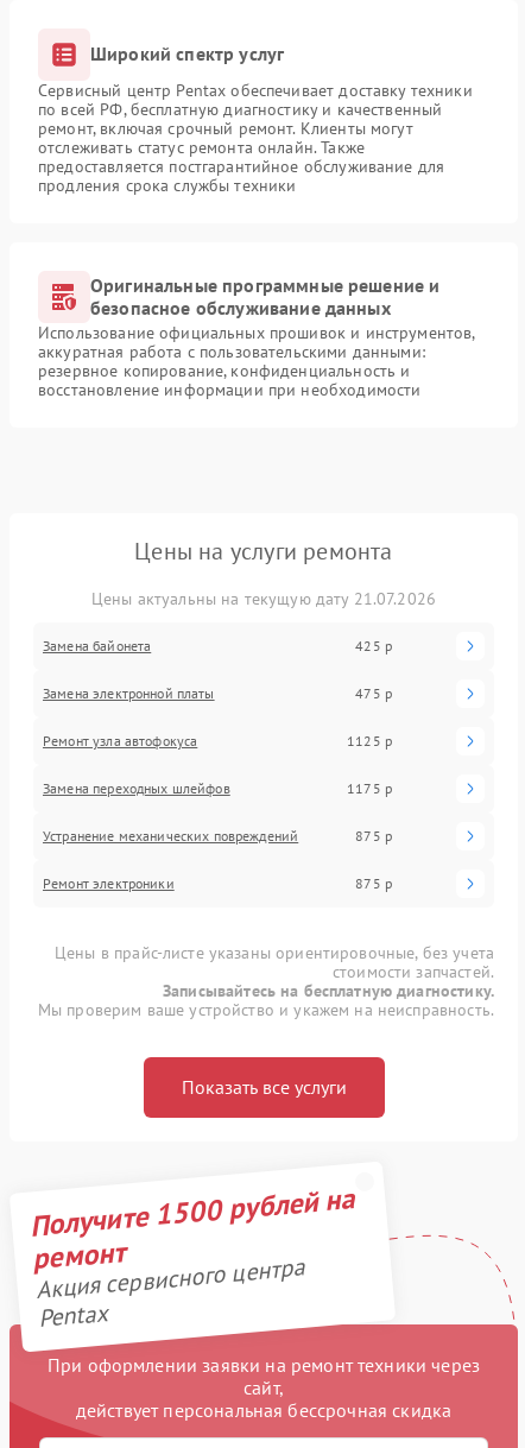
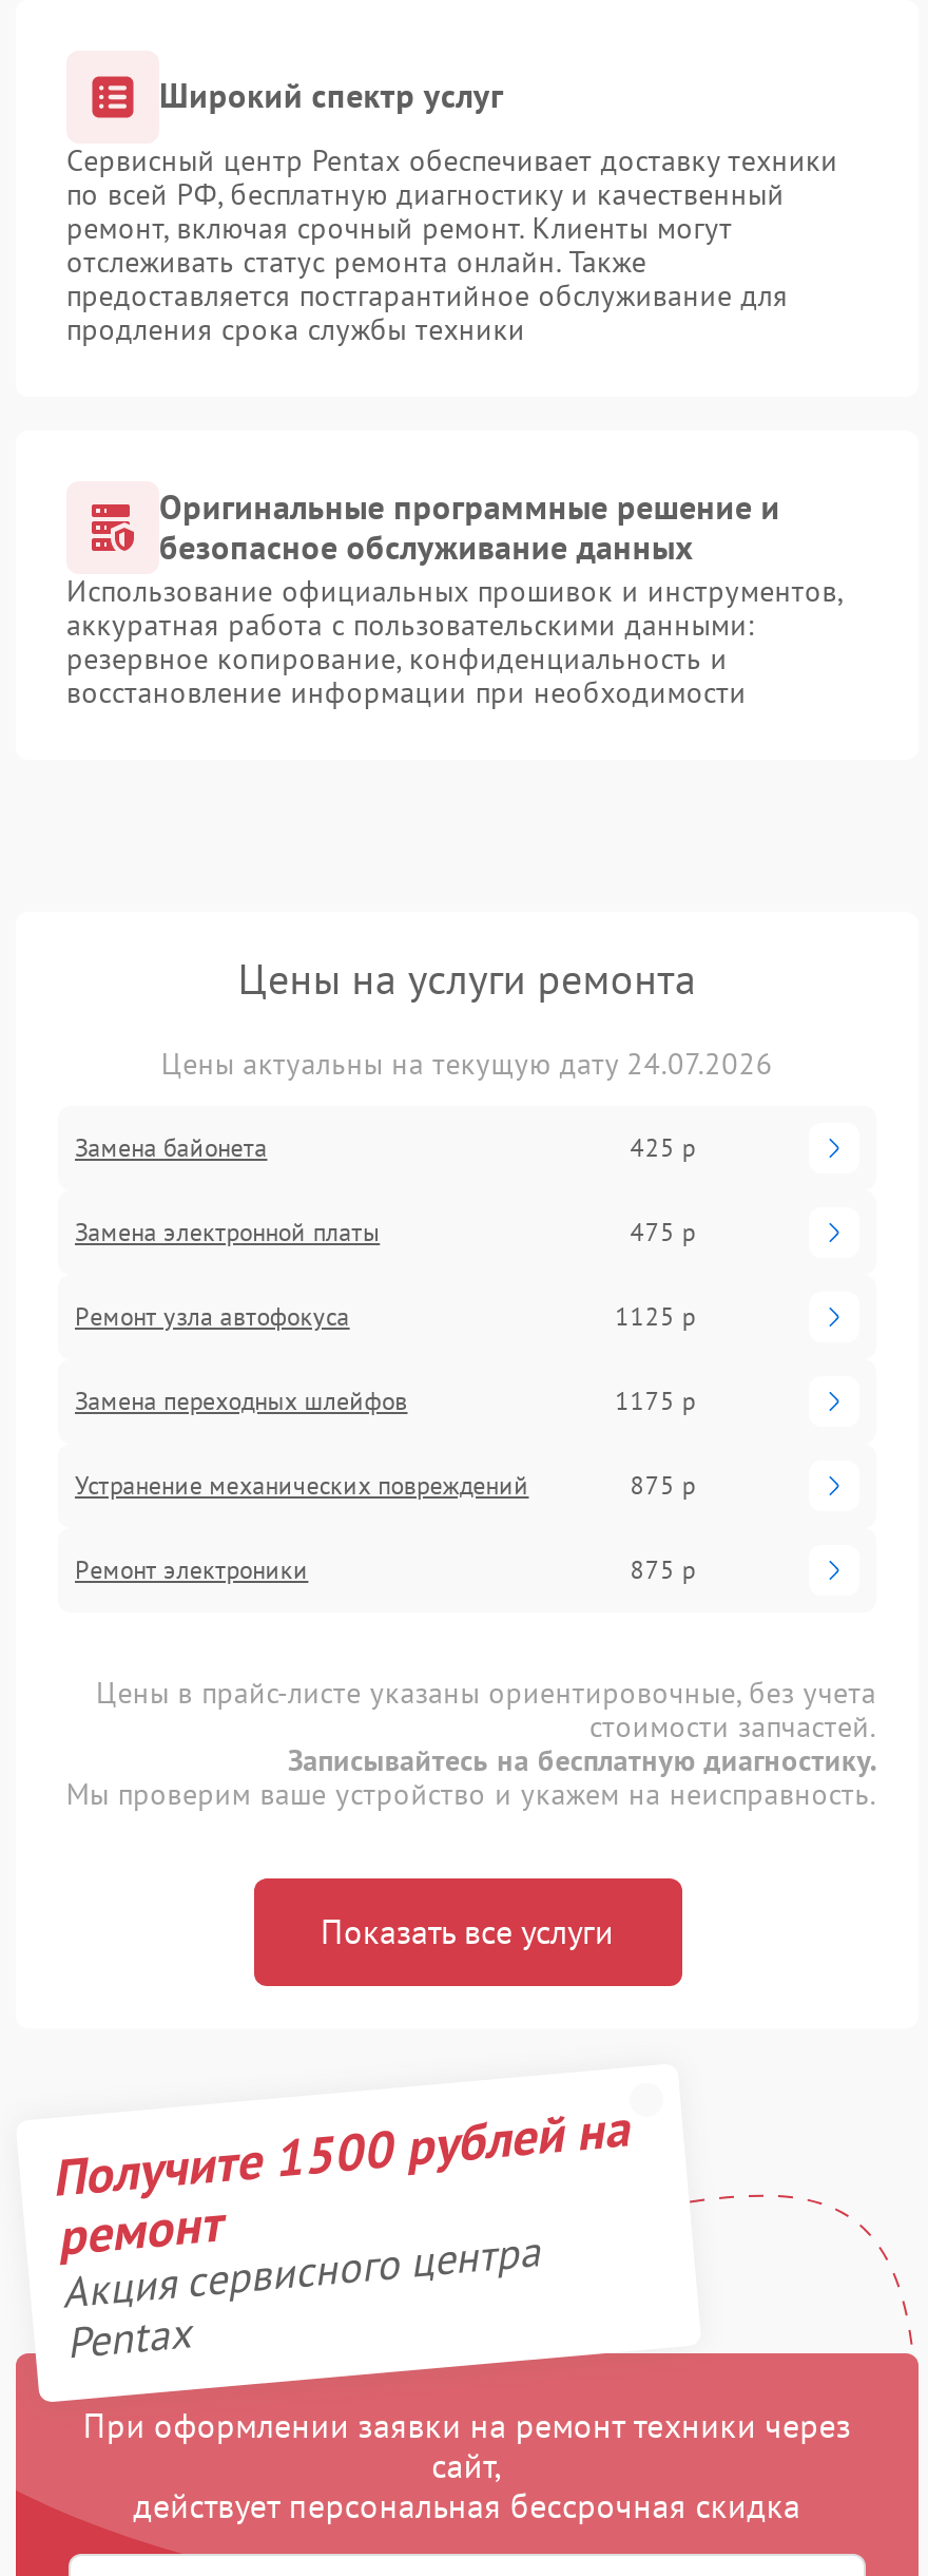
- Цены актуальны на текущую дату 21.07.2026
+ Цены актуальны на текущую дату 24.07.2026
